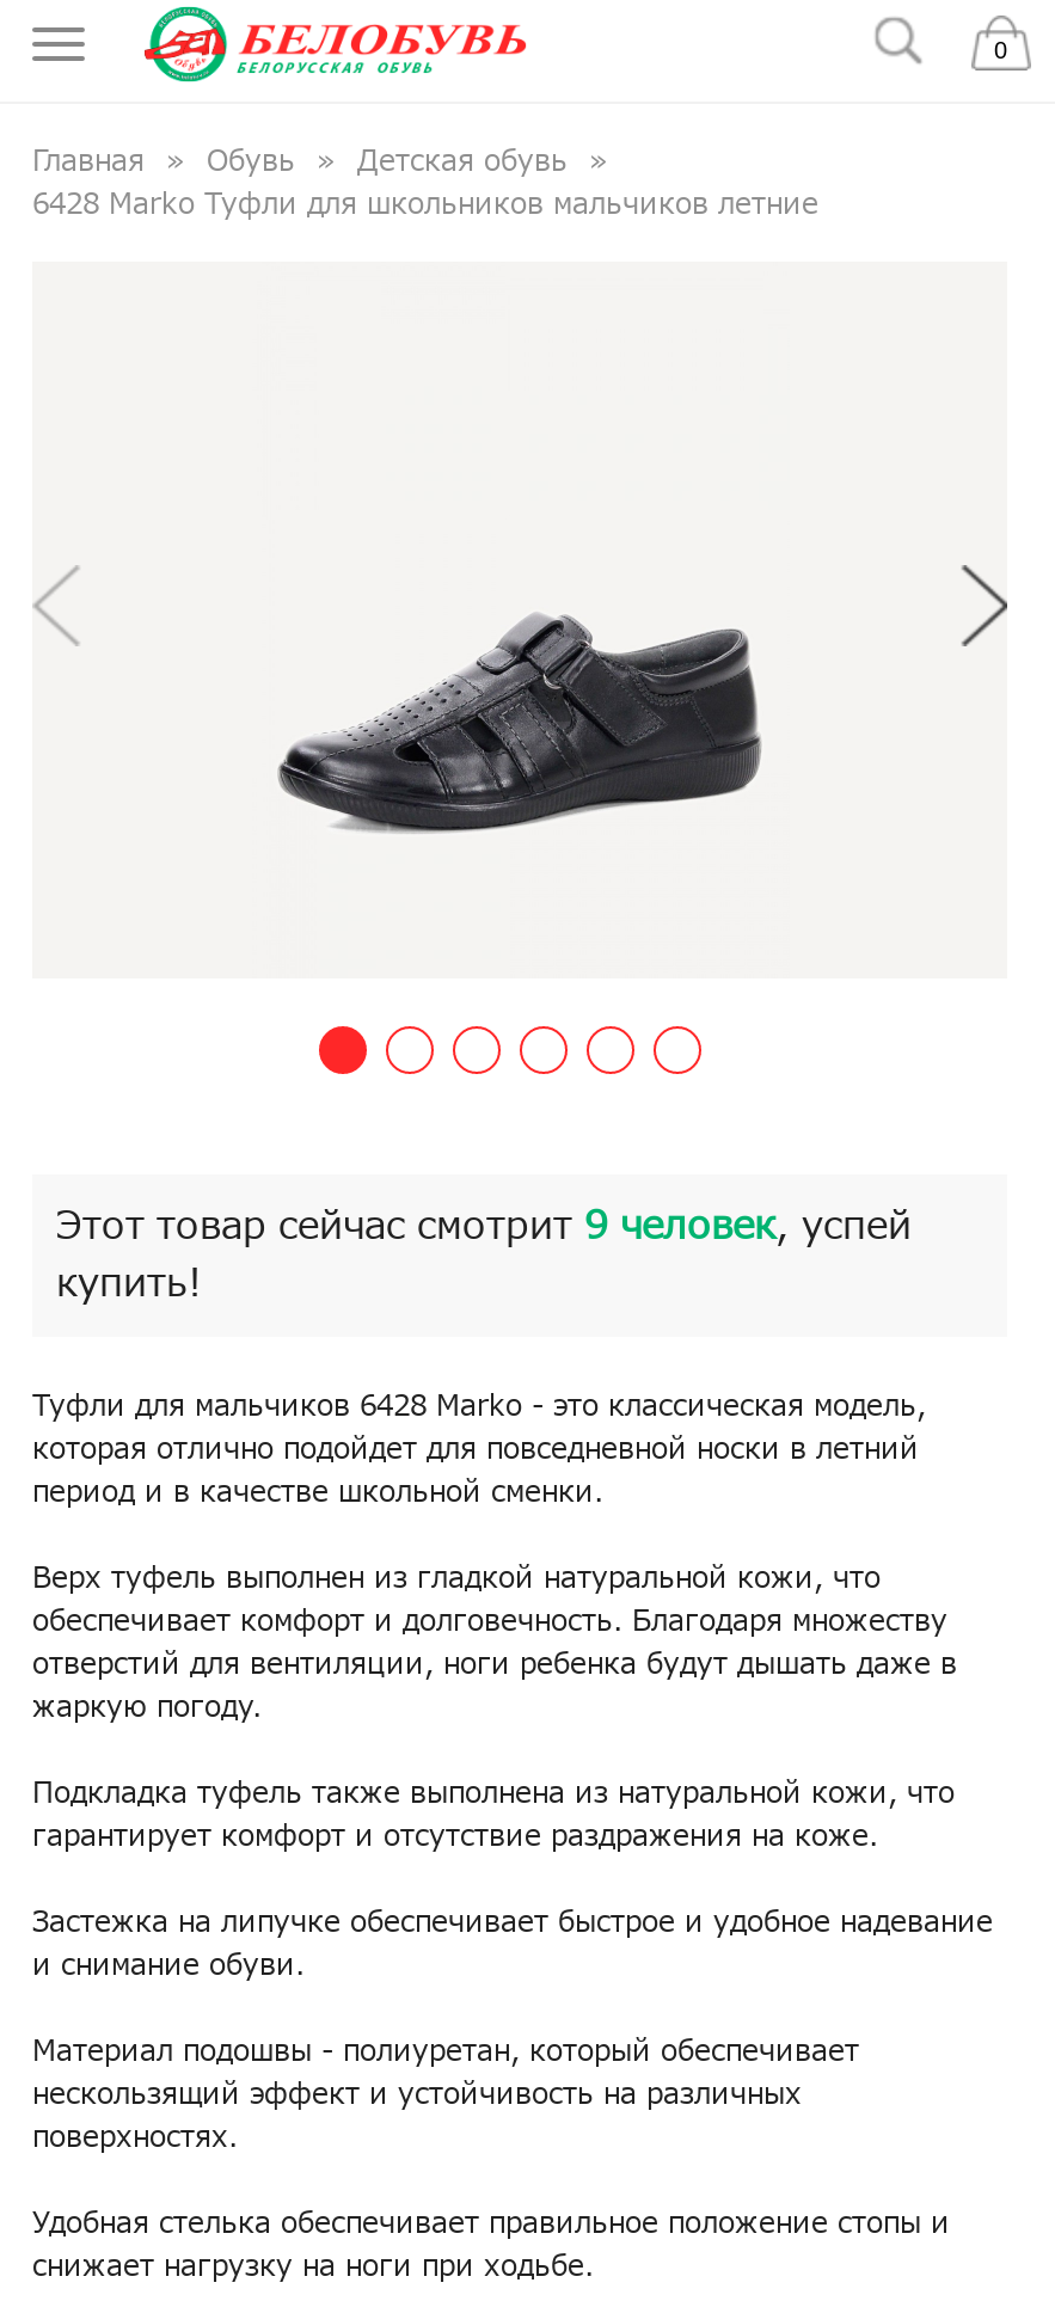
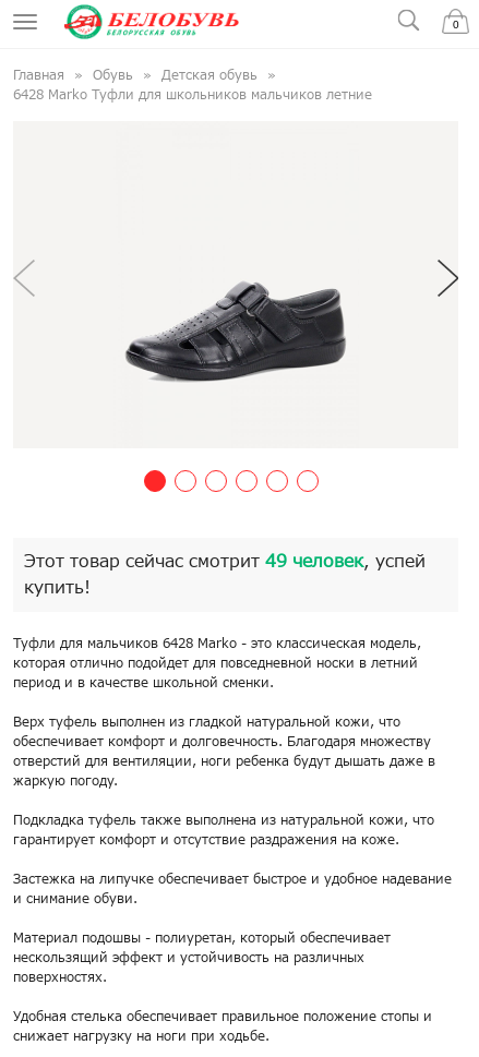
- Этот товар сейчас смотрит 9 человек, успей
+ Этот товар сейчас смотрит 49 человек, успей
